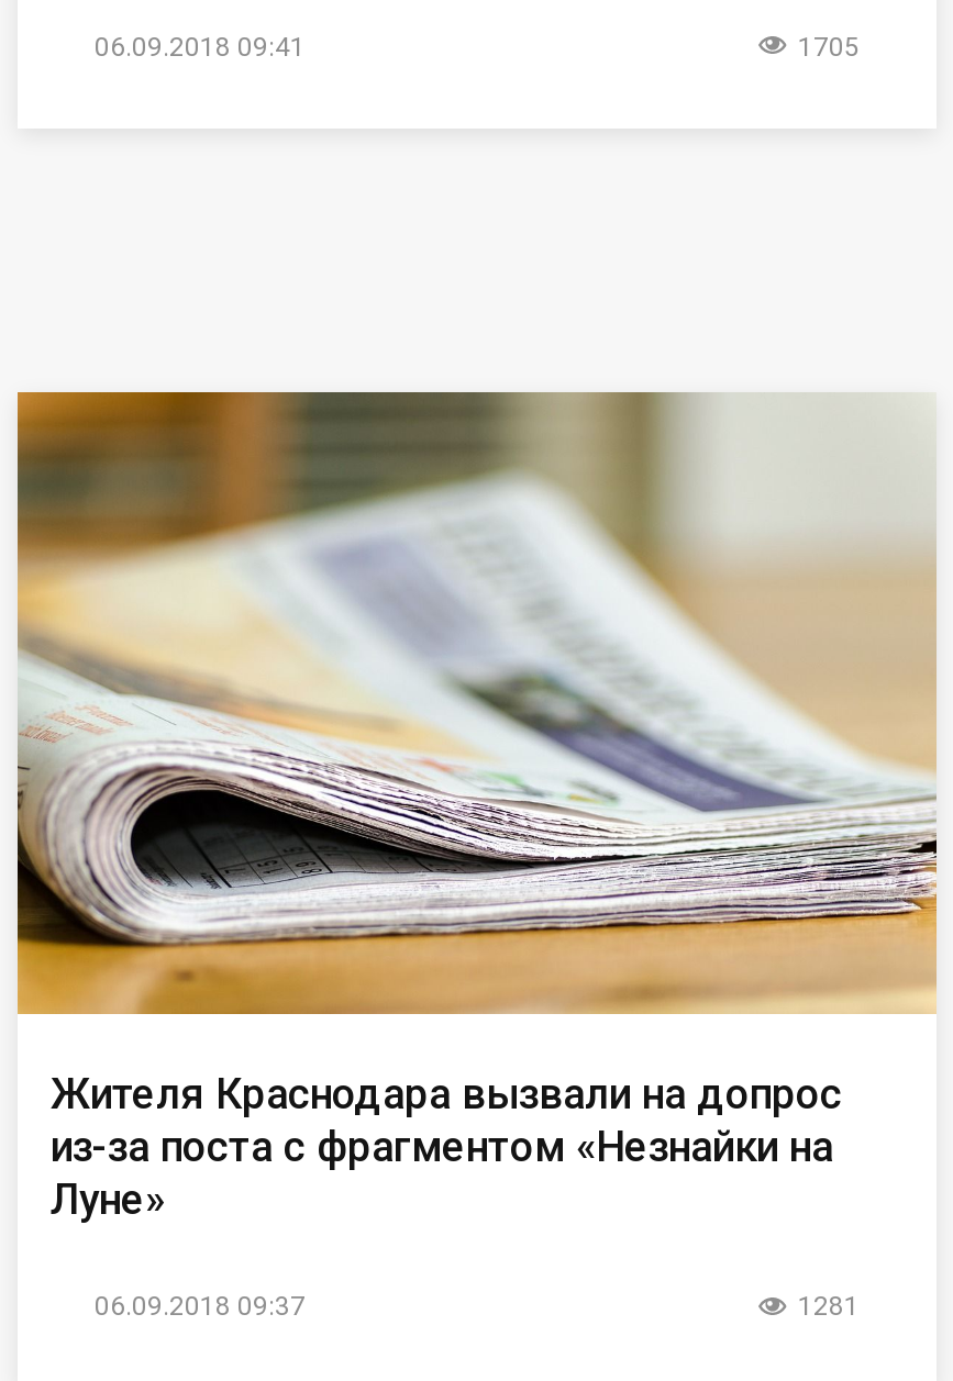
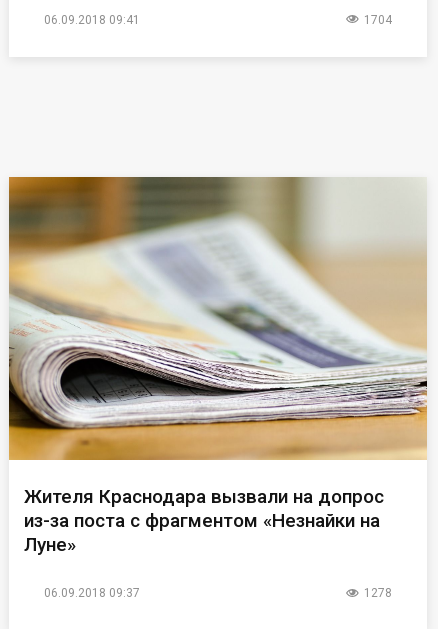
- 1705
+ 1704

- 1281
+ 1278
